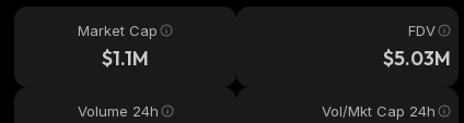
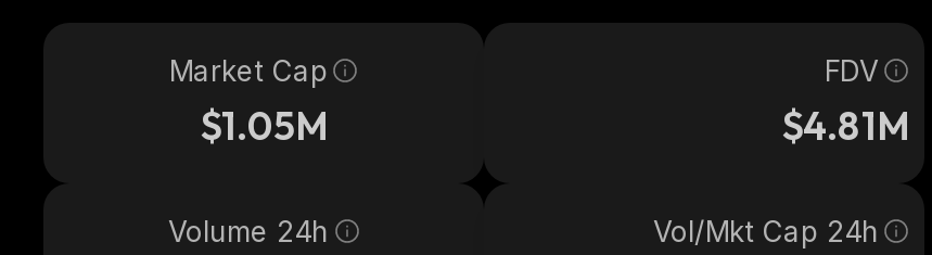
- $1.1M
+ $1.05M

- $5.03M
+ $4.81M
